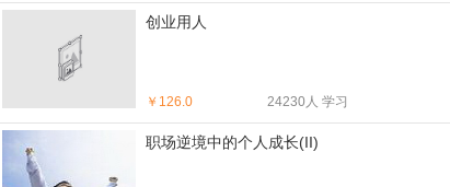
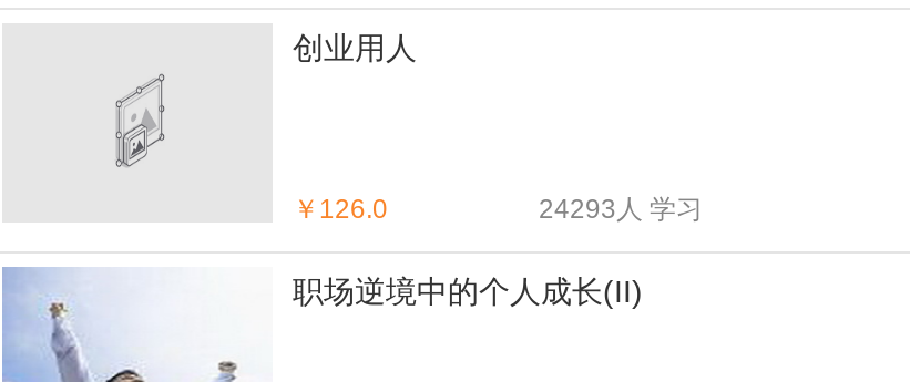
- 24230人 学习
+ 24293人 学习
